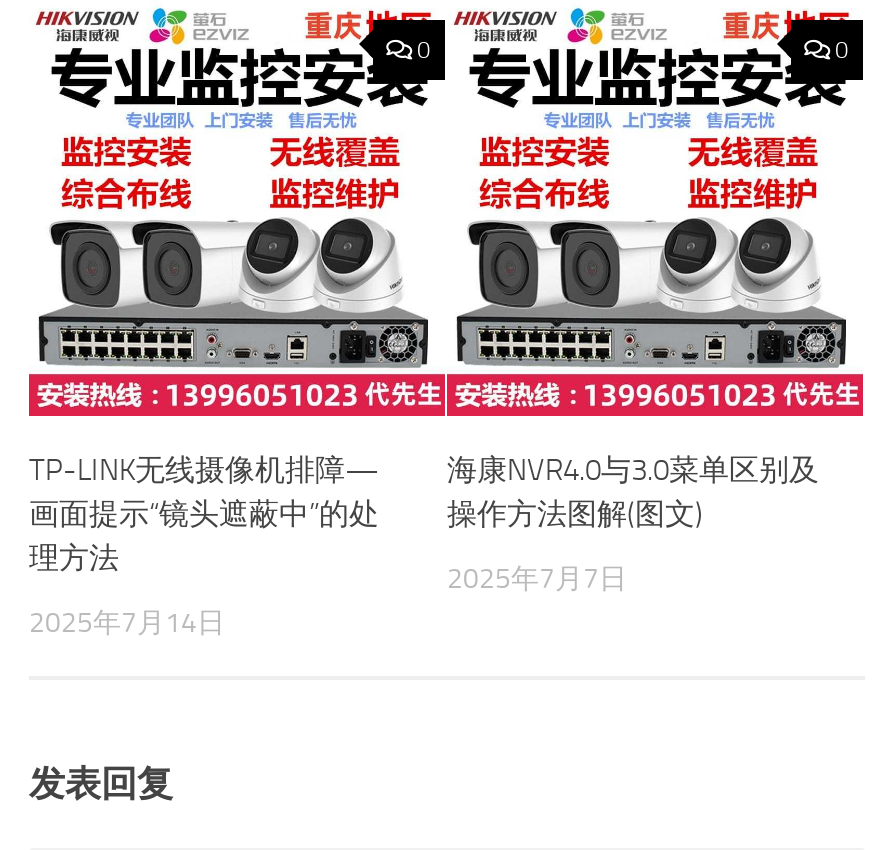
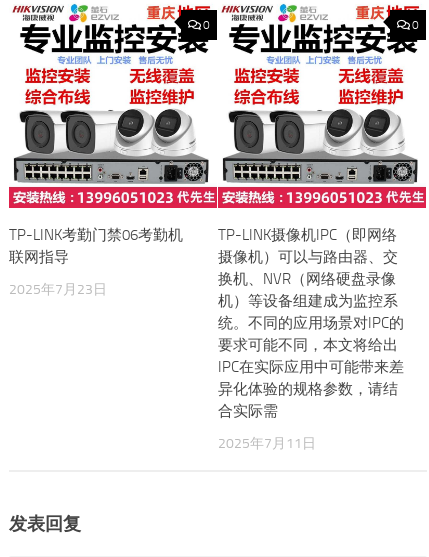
- TP-LINK无线摄像机排障—
- 画面提示“镜头遮蔽中”的处
- 理方法
+ TP-LINK考勤门禁06考勤机
+ 联网指导

- 海康NVR4.0与3.0菜单区别及
- 操作方法图解(图文)
+ TP-LINK摄像机IPC（即网络
+ 摄像机）可以与路由器、交
+ 换机、NVR（网络硬盘录像
+ 机）等设备组建成为监控系
+ 统。不同的应用场景对IPC的
+ 要求可能不同，本文将给出
+ IPC在实际应用中可能带来差
+ 异化体验的规格参数，请结
+ 合实际需

- 2025年7月7日
+ 2025年7月11日

- 2025年7月14日
+ 2025年7月23日
